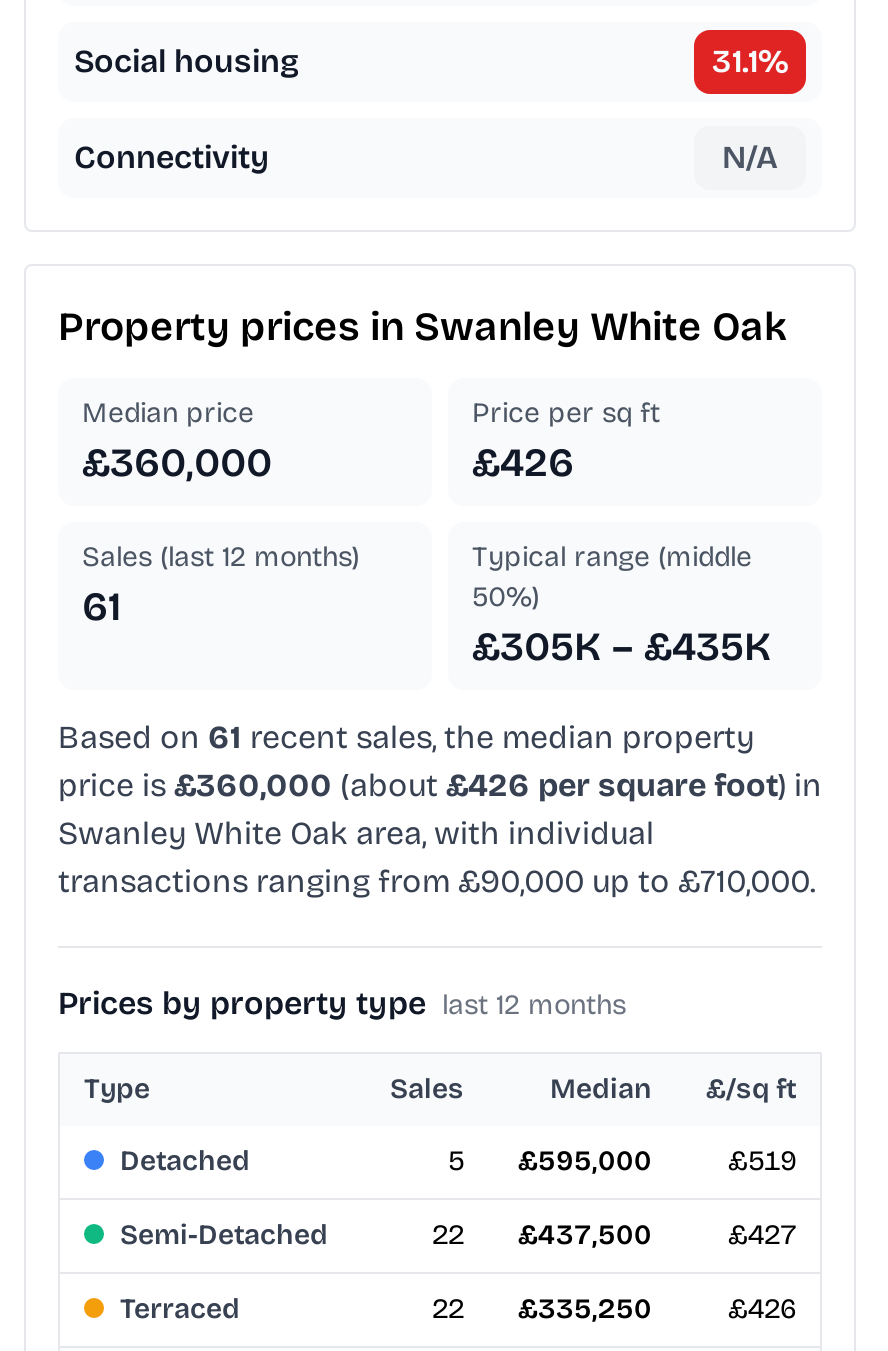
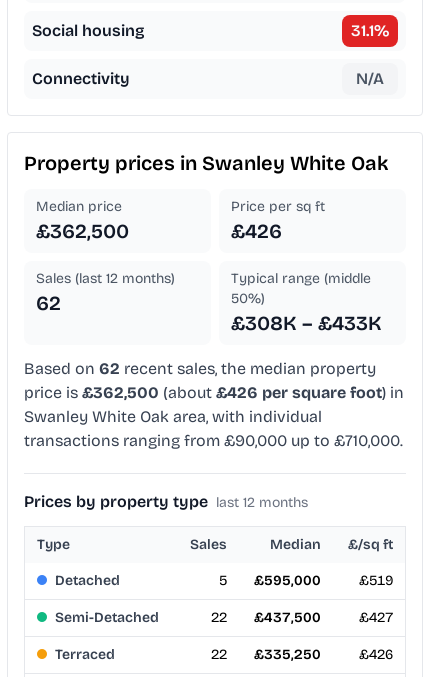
- £360,000
+ £362,500

- 61
+ 62

- £305K – £435K
+ £308K – £433K

- Based on 61 recent sales, the median property
- price is £360,000 (about £426 per square foot) in
+ Based on 62 recent sales, the median property
+ price is £362,500 (about £426 per square foot) in
